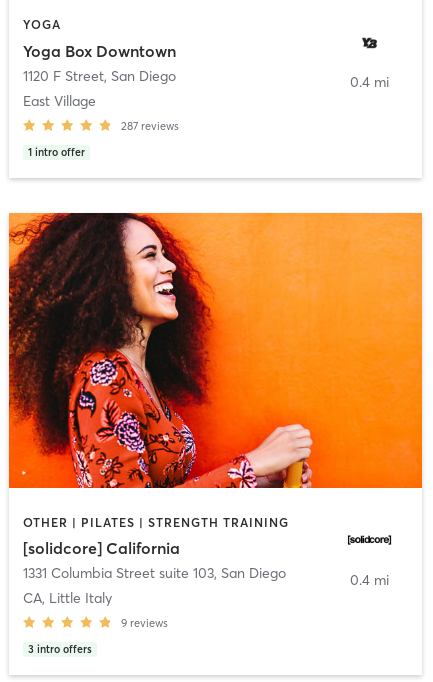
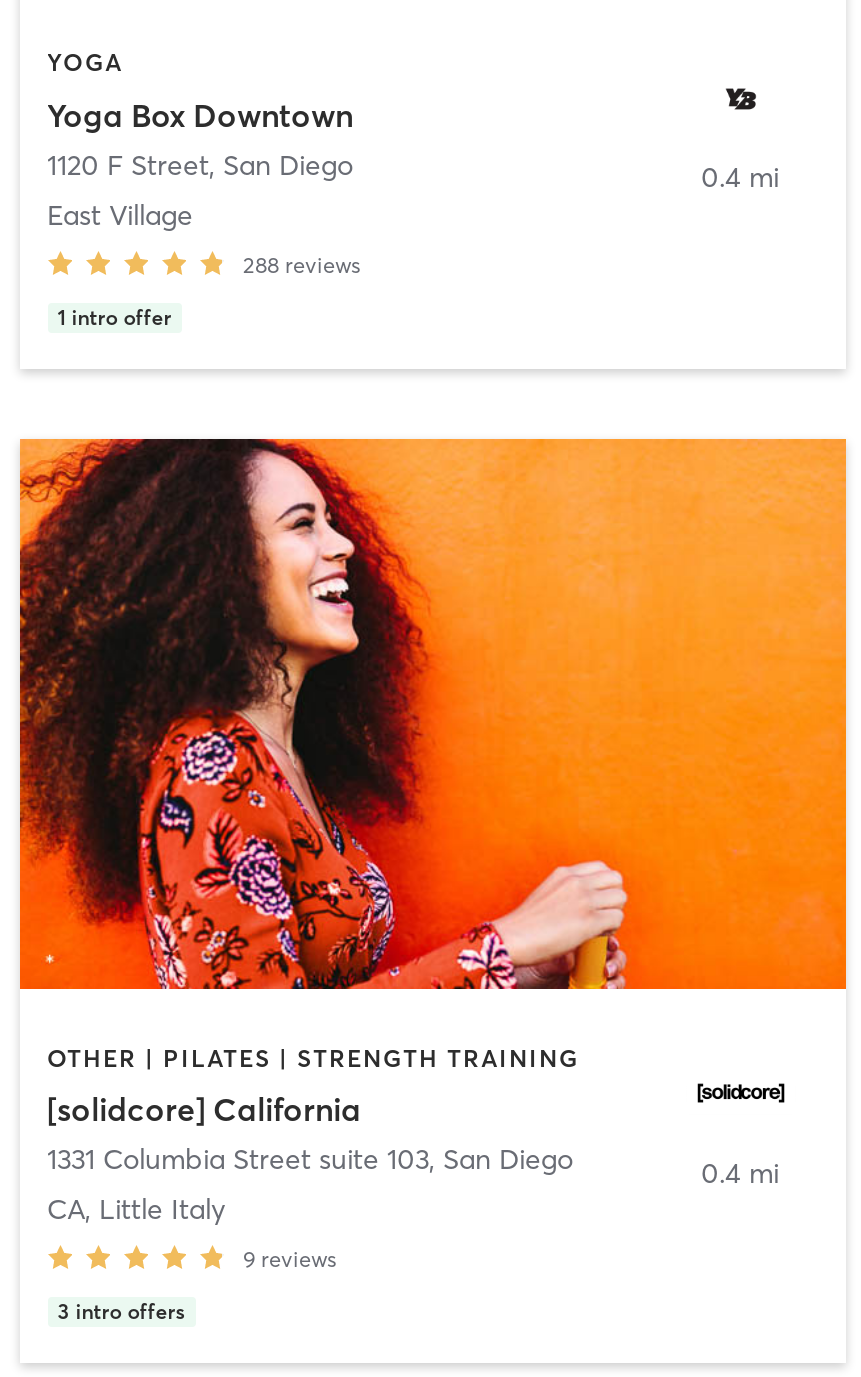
- 287 reviews
+ 288 reviews
